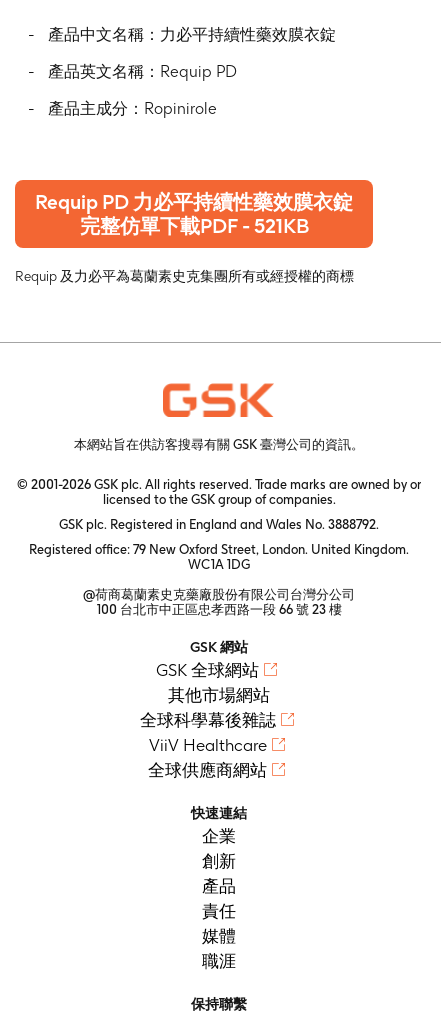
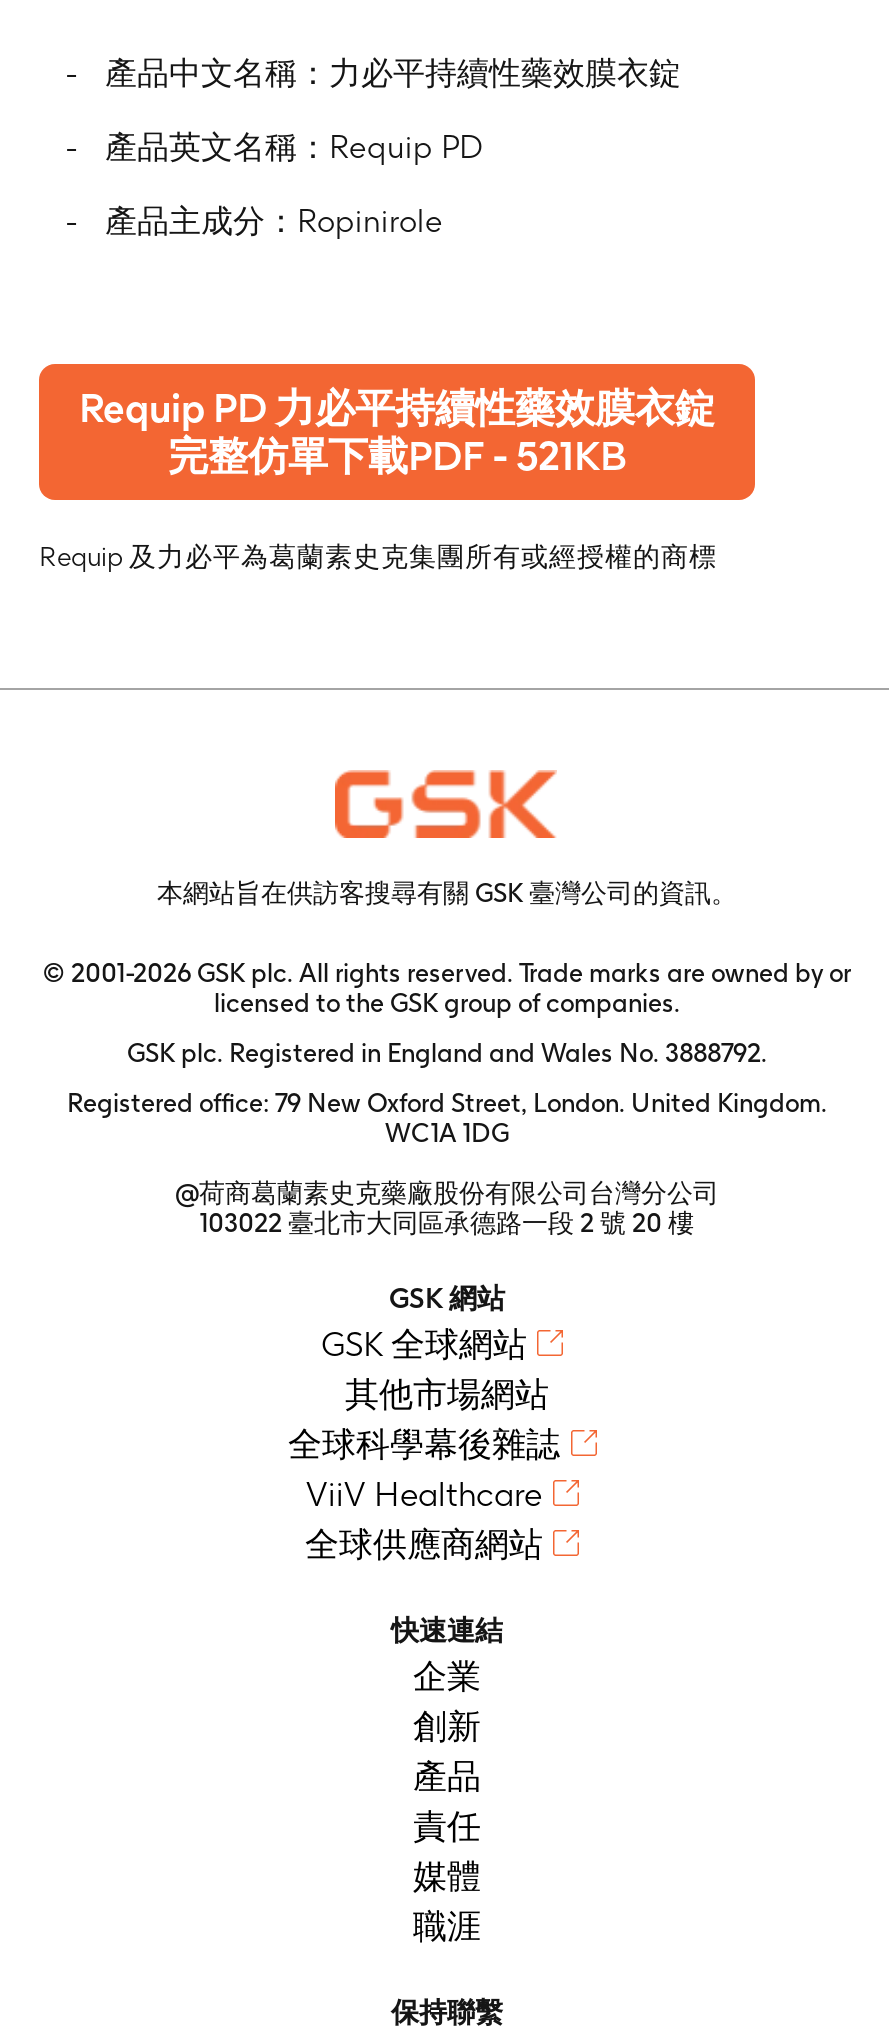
- 100 台北市中正區忠孝西路一段 66 號 23 樓
+ 103022 臺北市大同區承德路一段 2 號 20 樓
